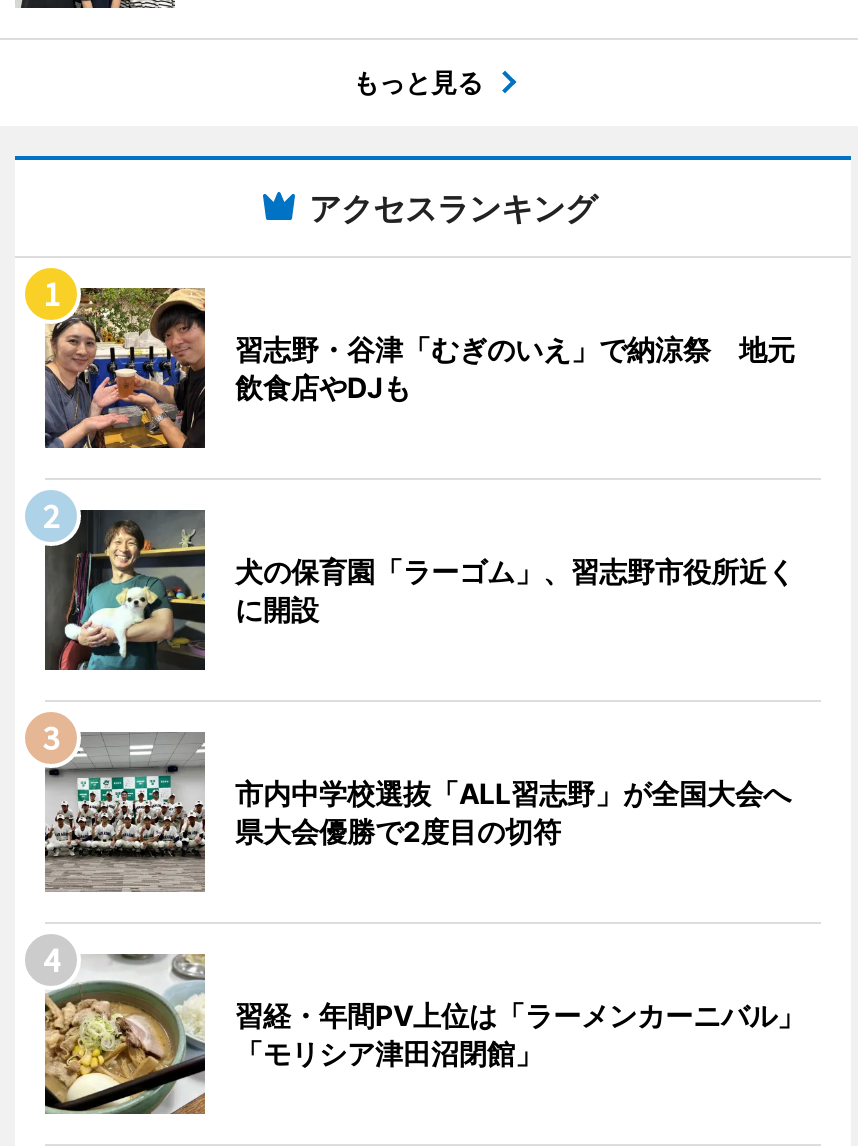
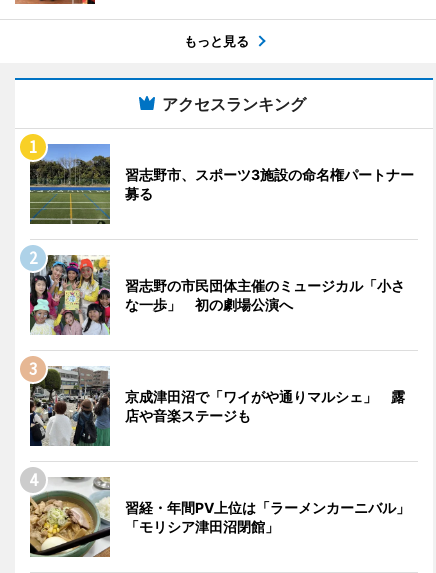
- [image]
- 習志野・谷津「むぎのいえ」で納涼祭 地元
- 飲食店やDJも
+ [image]
+ 習志野市、スポーツ3施設の命名権パートナー
+ 募る

- [image]
- 犬の保育園「ラーゴム」、習志野市役所近く
- に開設
+ [image]
+ 習志野の市民団体主催のミュージカル「小さ
+ な一歩」 初の劇場公演へ

- [image]
- 市内中学校選抜「ALL習志野」が全国大会へ
- 県大会優勝で2度目の切符
+ [image]
+ 京成津田沼で「ワイがや通りマルシェ」 露
+ 店や音楽ステージも
